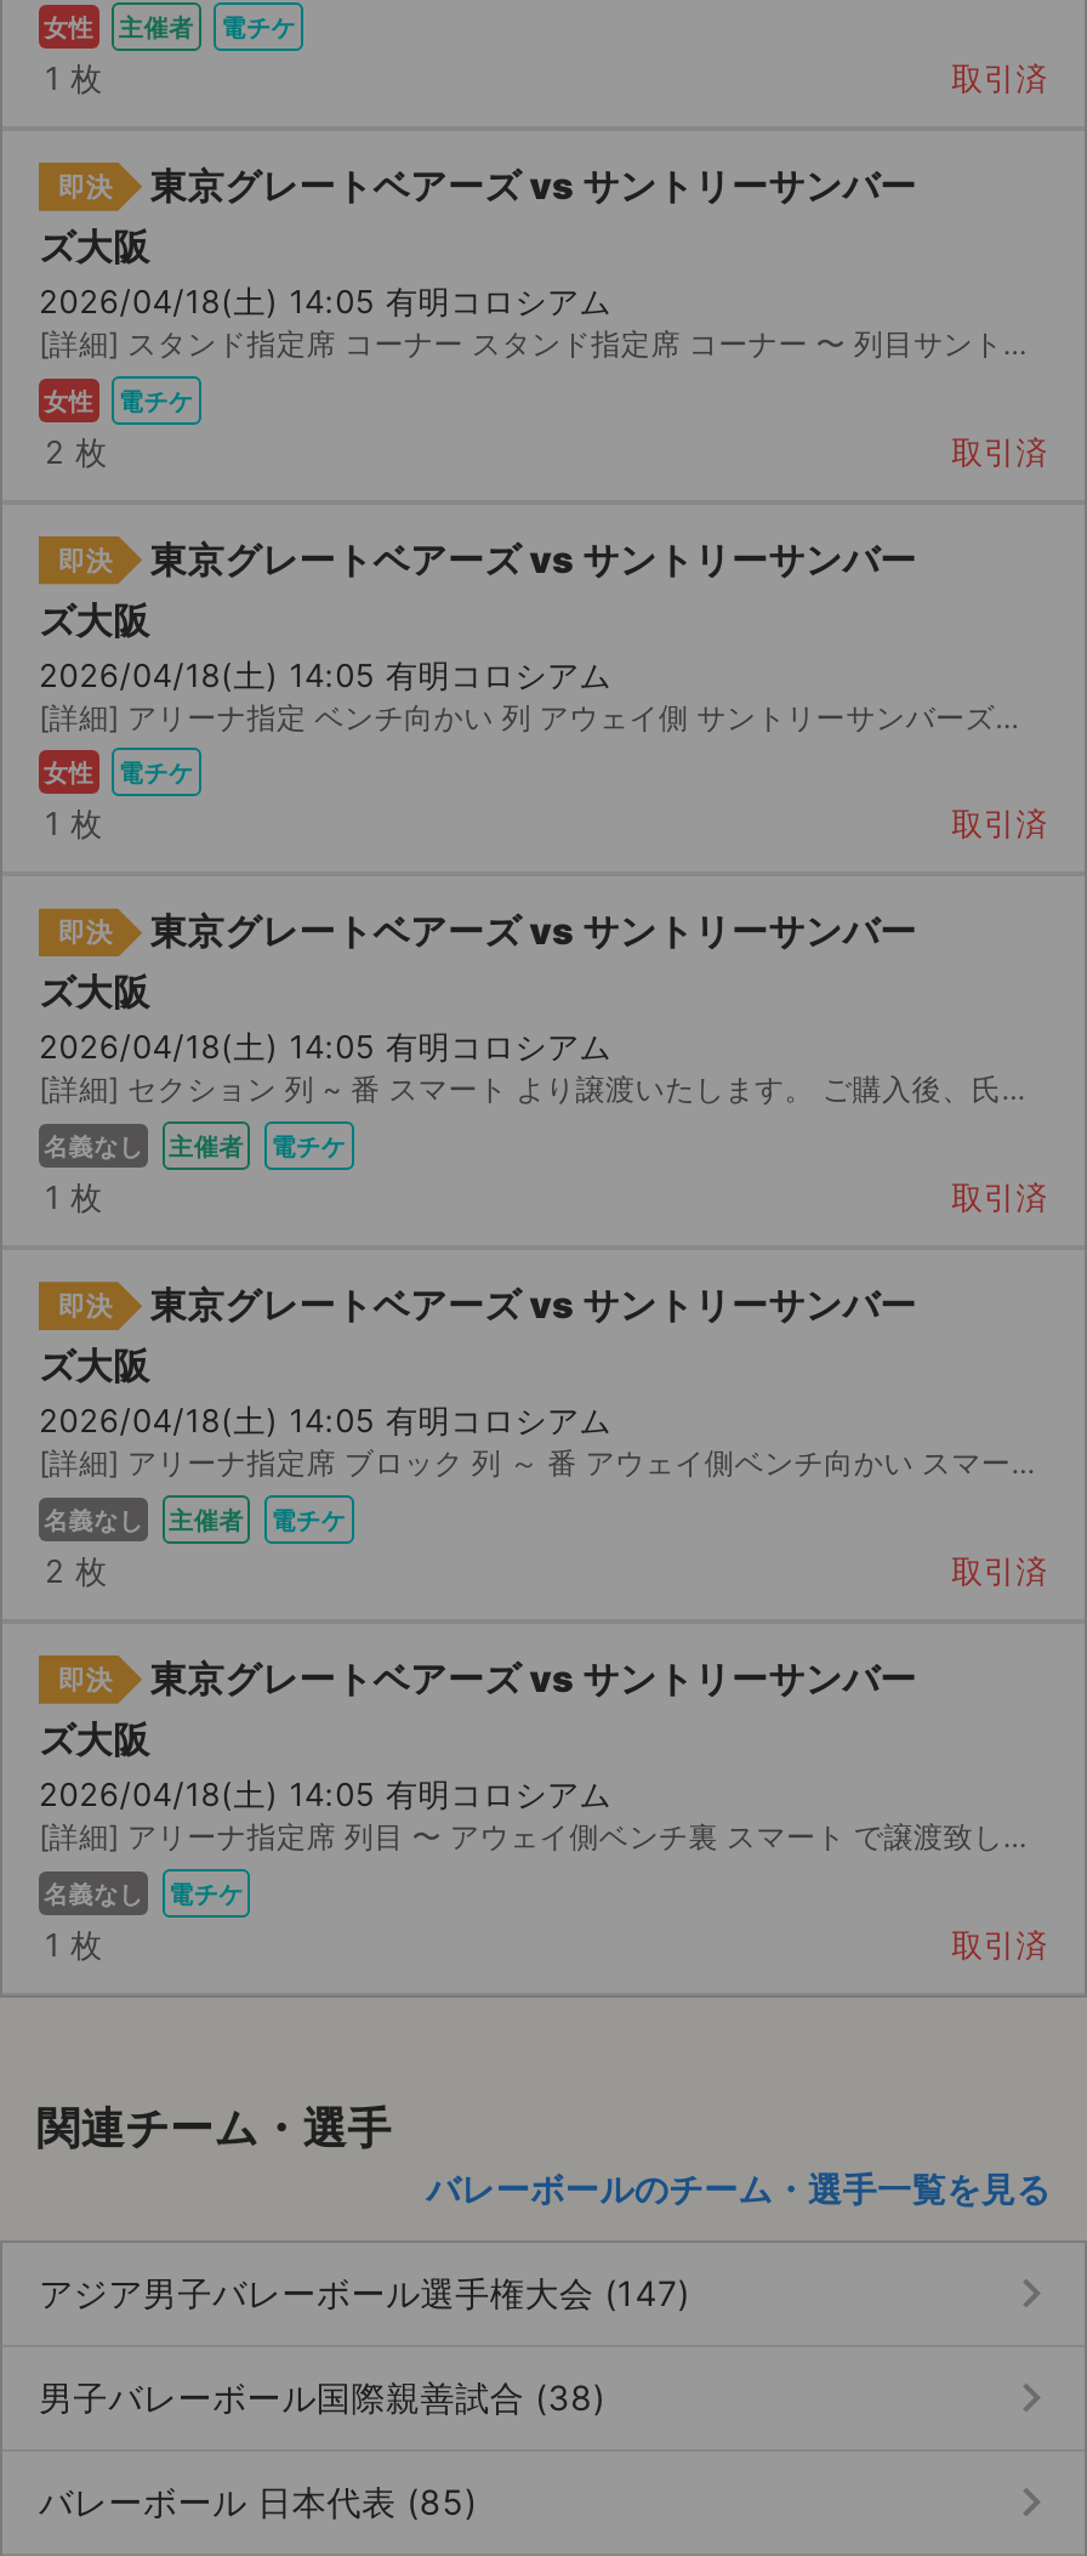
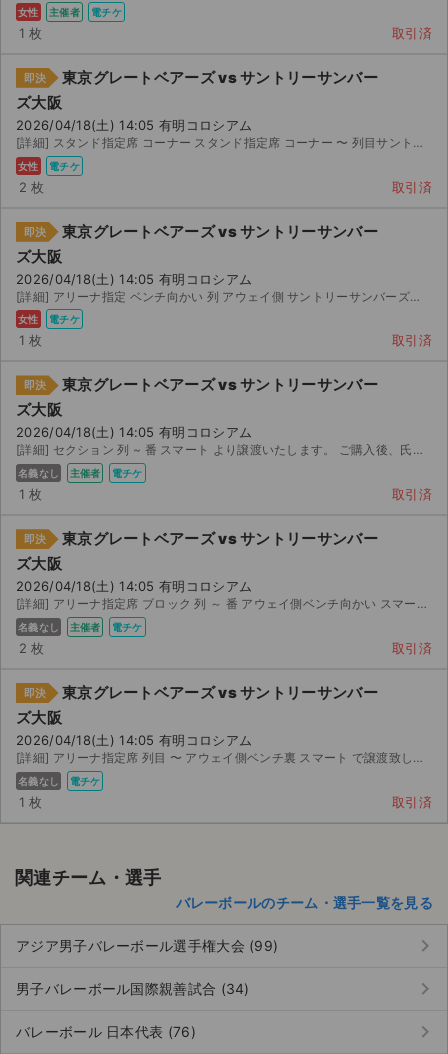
- アジア男子バレーボール選手権大会 (147)
+ アジア男子バレーボール選手権大会 (99)

- 男子バレーボール国際親善試合 (38)
+ 男子バレーボール国際親善試合 (34)

- バレーボール 日本代表 (85)
+ バレーボール 日本代表 (76)
